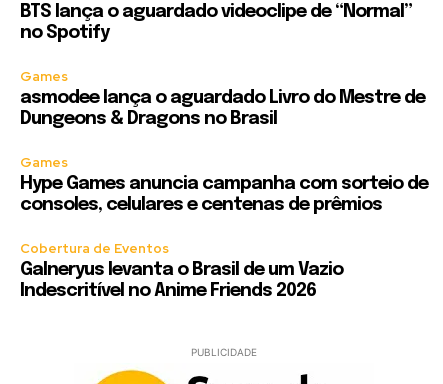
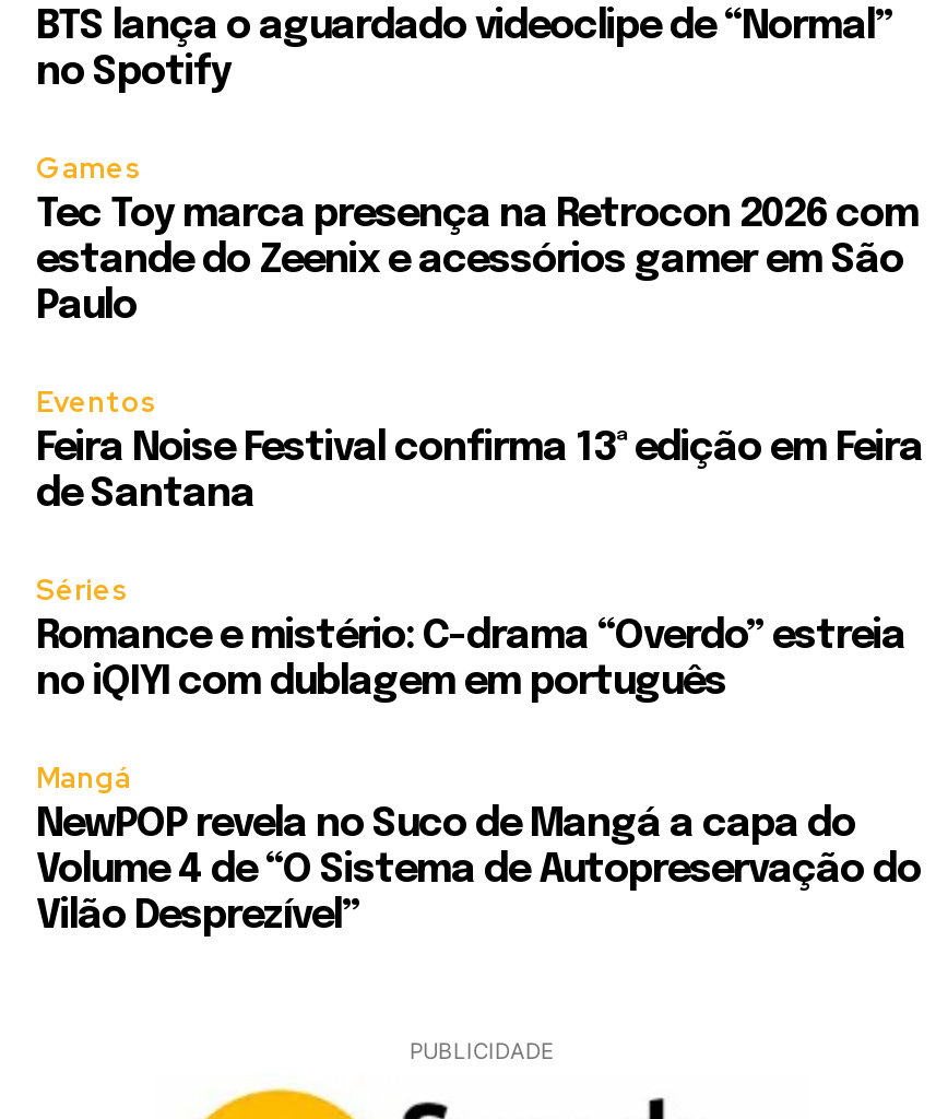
- asmodee lança o aguardado Livro do Mestre de
- Dungeons & Dragons no Brasil
- Games
- Hype Games anuncia campanha com sorteio de
- consoles, celulares e centenas de prêmios
- Cobertura de Eventos
- Galneryus levanta o Brasil de um Vazio
- Indescritível no Anime Friends 2026
+ Tec Toy marca presença na Retrocon 2026 com
+ estande do Zeenix e acessórios gamer em São
+ Paulo
+ Eventos
+ Feira Noise Festival confirma 13ª edição em Feira
+ de Santana
+ Séries
+ Romance e mistério: C-drama “Overdo” estreia
+ no iQIYI com dublagem em português
+ Mangá
+ NewPOP revela no Suco de Mangá a capa do
+ Volume 4 de “O Sistema de Autopreservação do
+ Vilão Desprezível”
